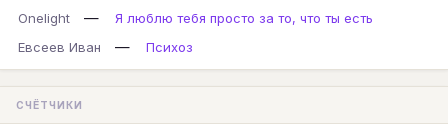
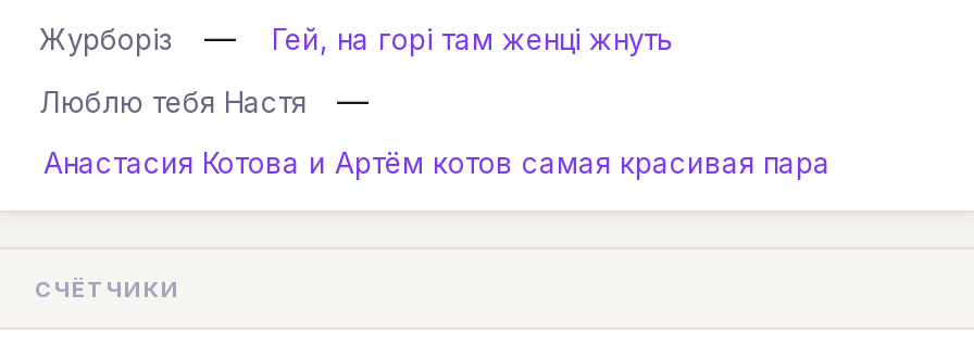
- Onelight
+ Журборіз

- Я люблю тебя просто за то, что ты есть
+ Гей, на горі там женці жнуть

- Евсеев Иван
+ Люблю тебя Настя

- Психоз
+ Анастасия Котова и Артём котов самая красивая пара
